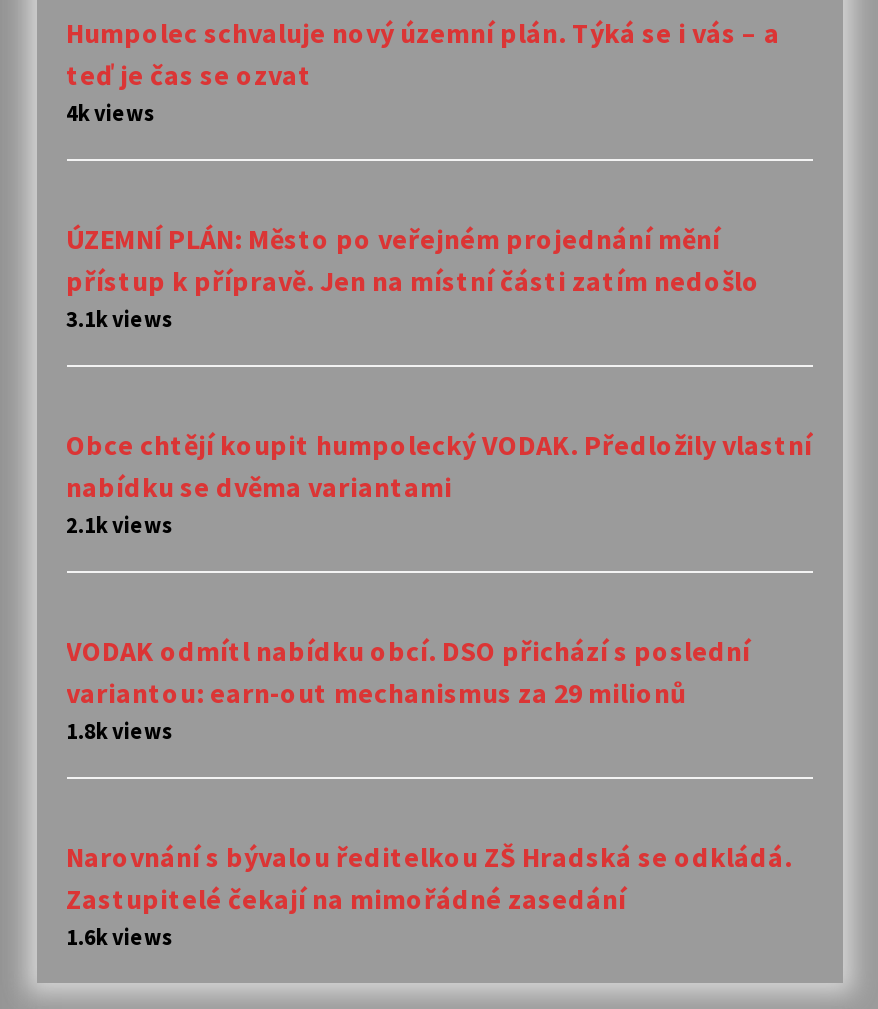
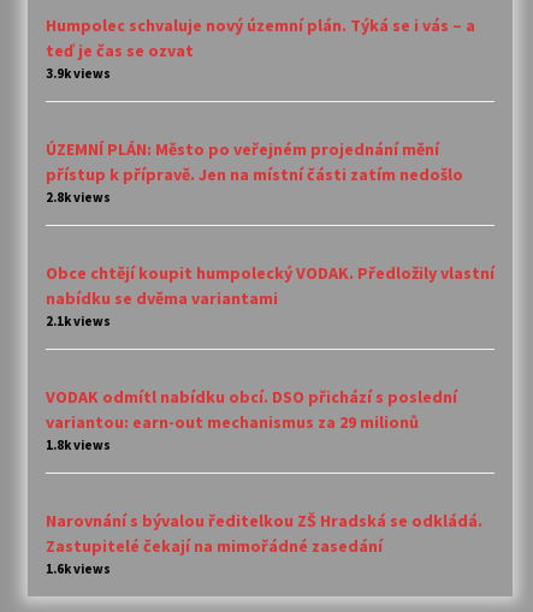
- 4k views
+ 3.9k views

- 3.1k views
+ 2.8k views
